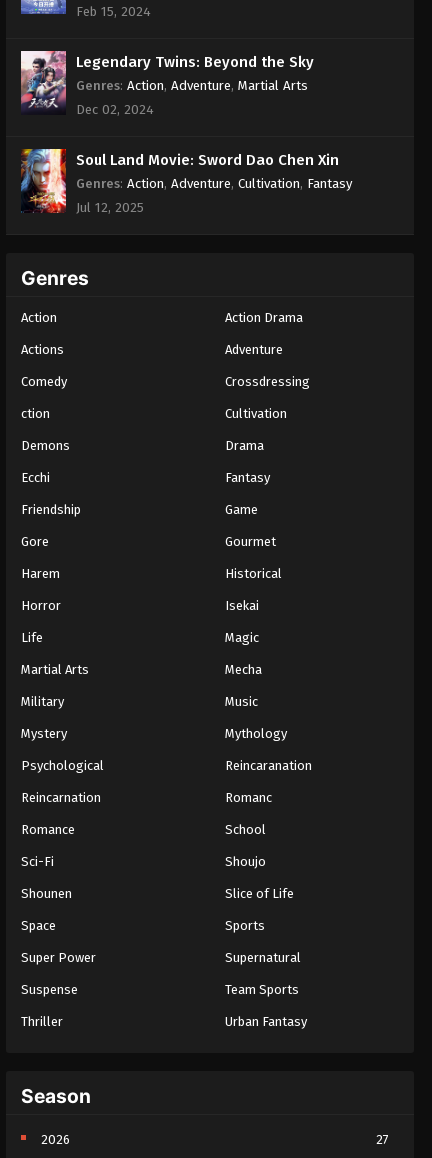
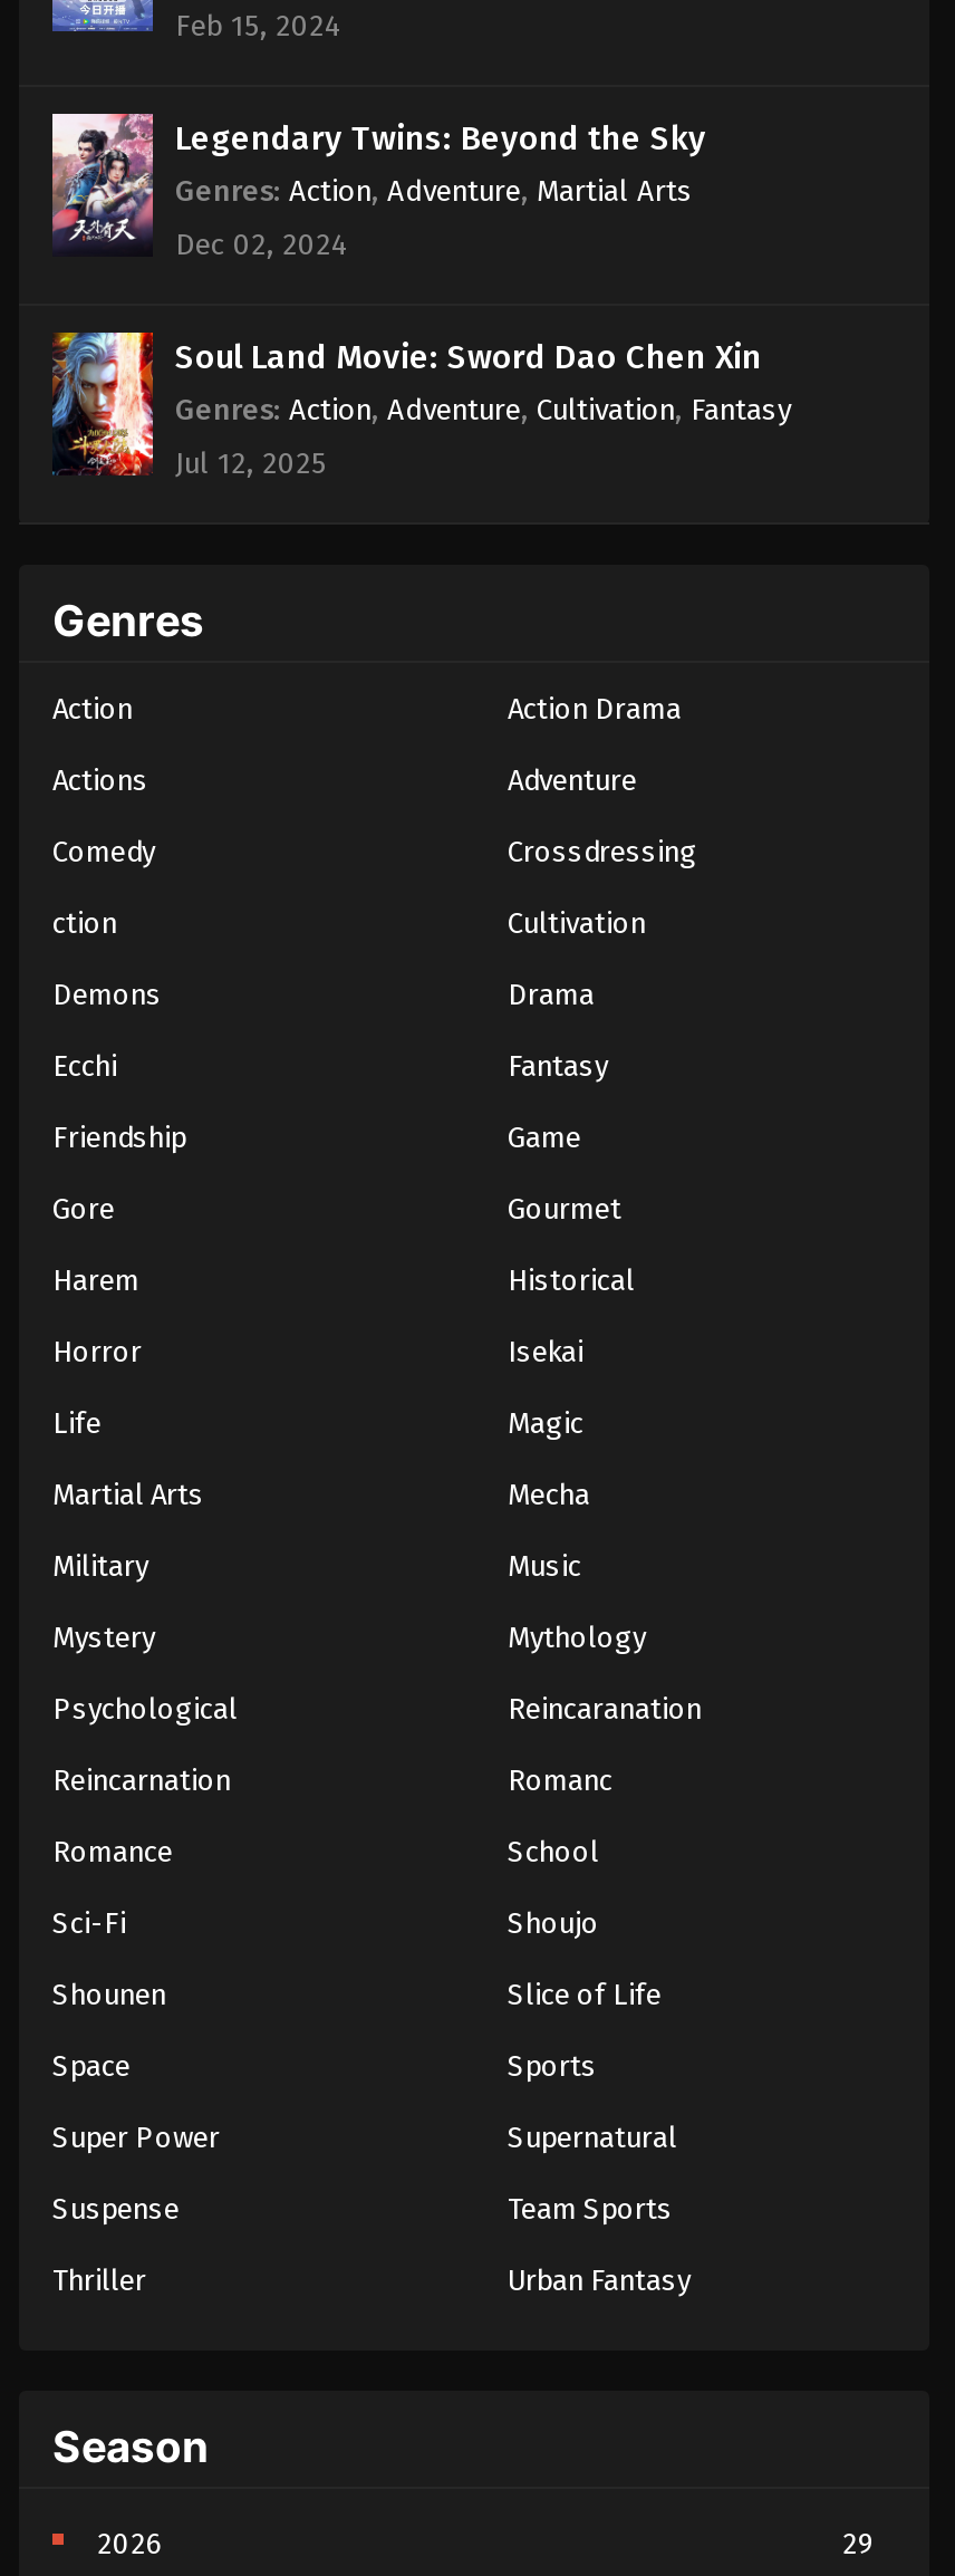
- 27
+ 29
